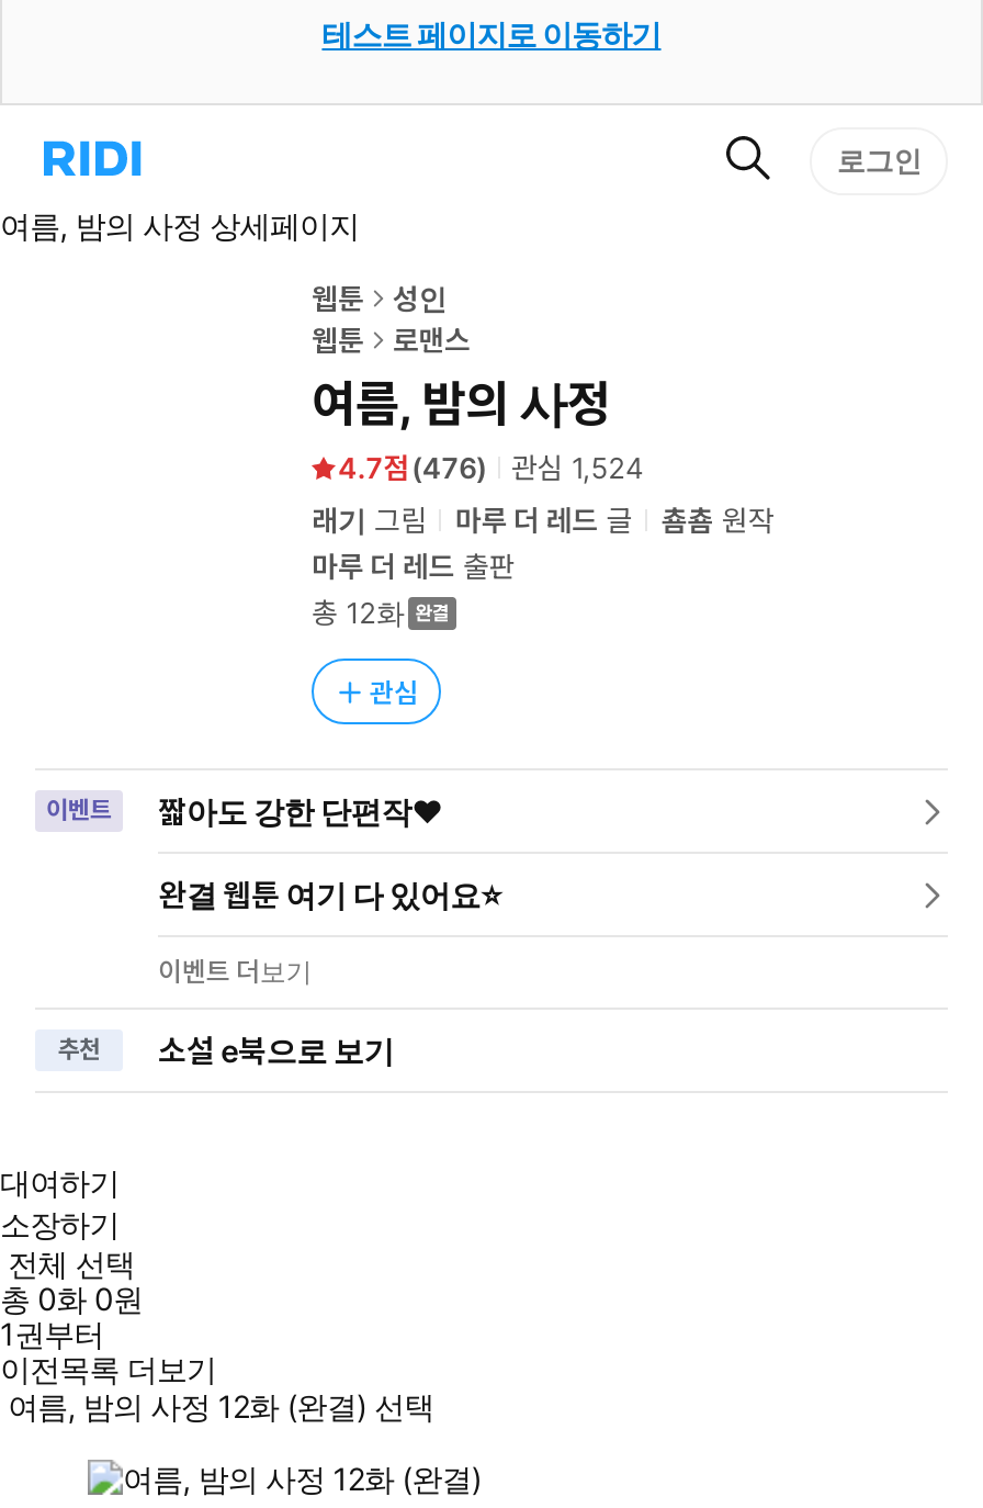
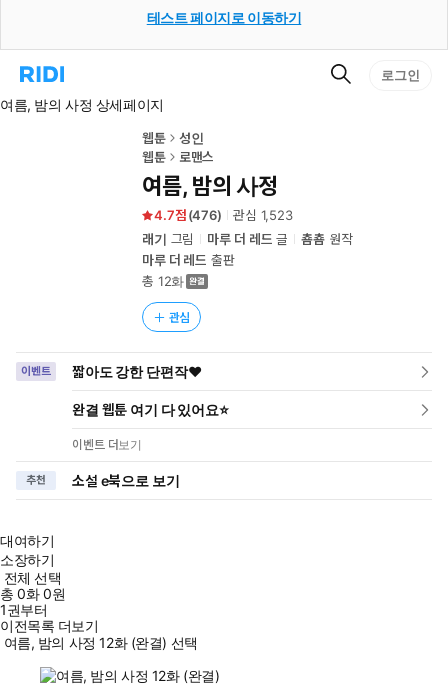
- 4.7 (476) 관심 1,524
+ 4.7 (476) 관심 1,523
